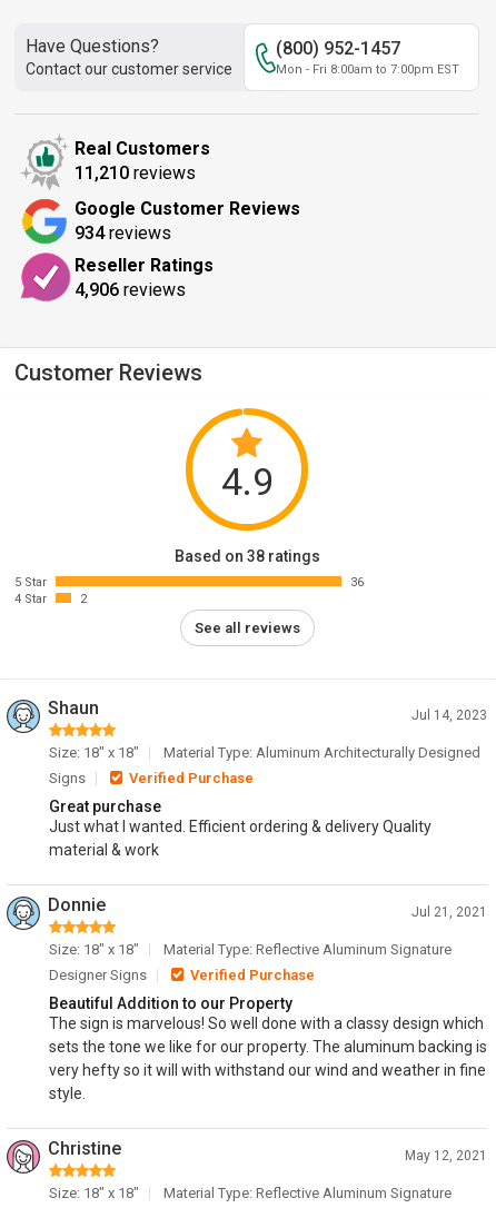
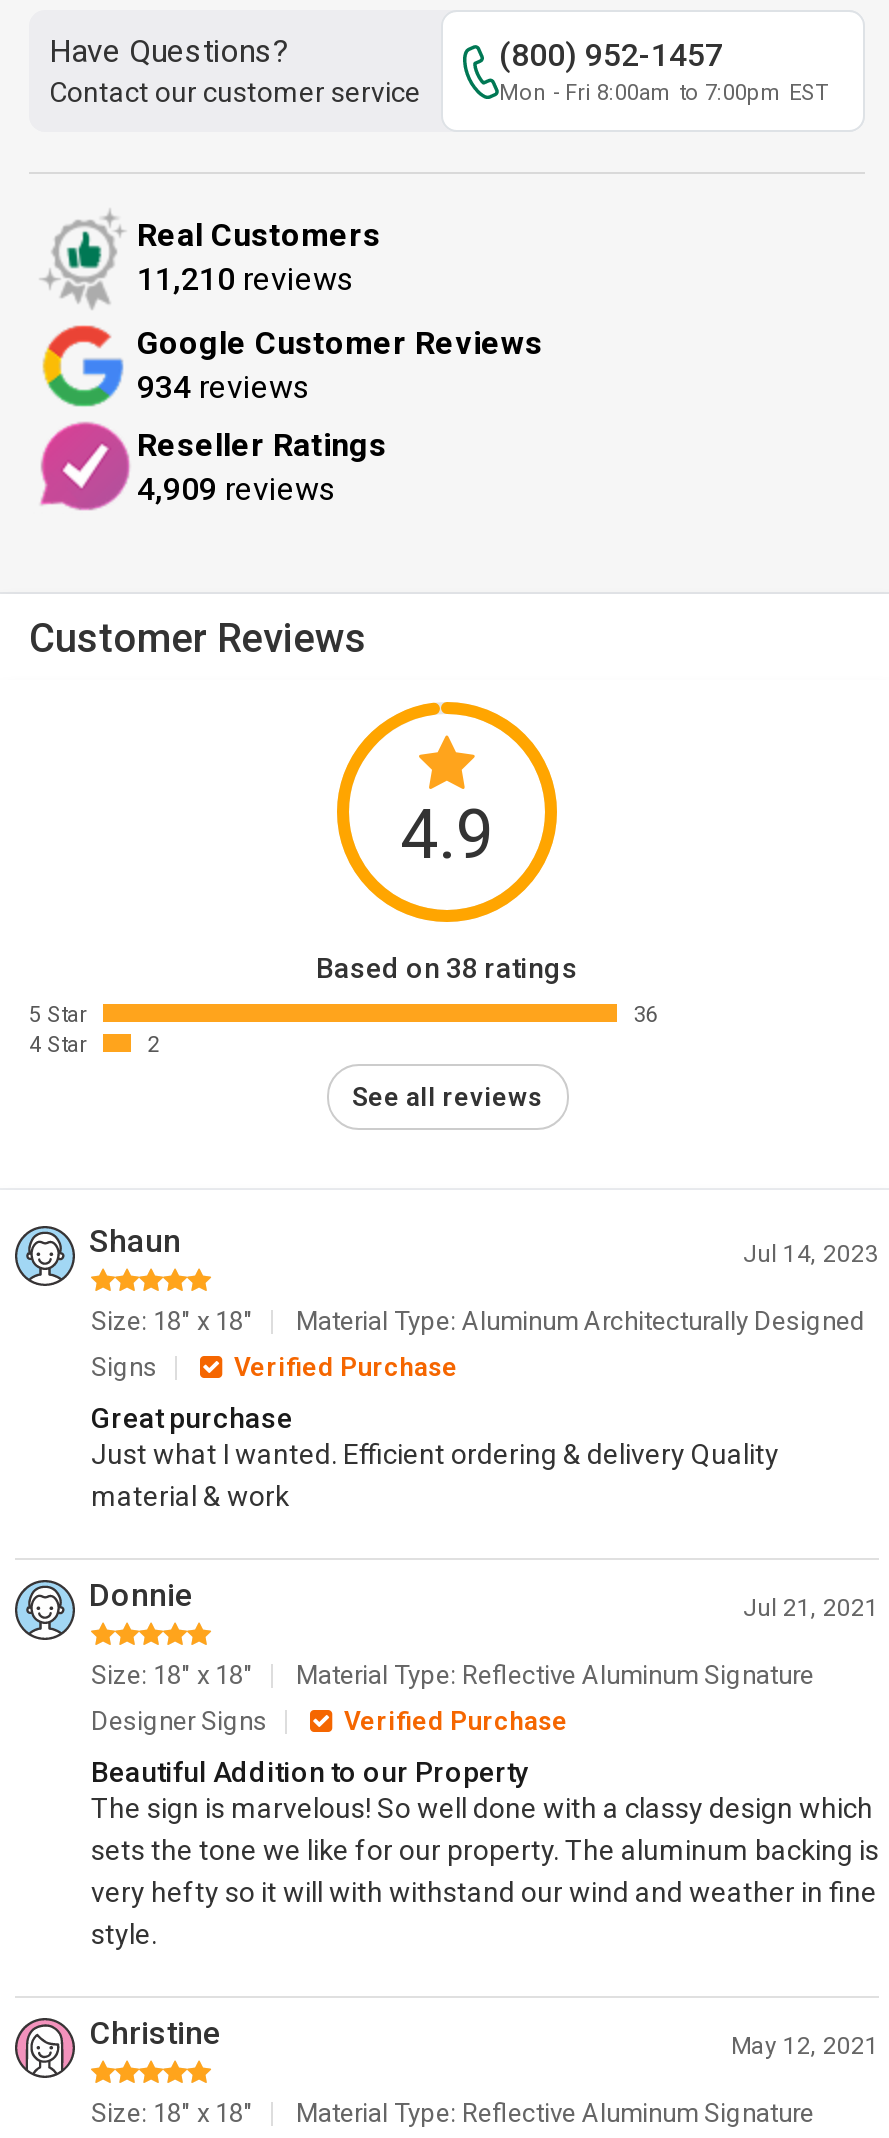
- 4,906 reviews
+ 4,909 reviews
